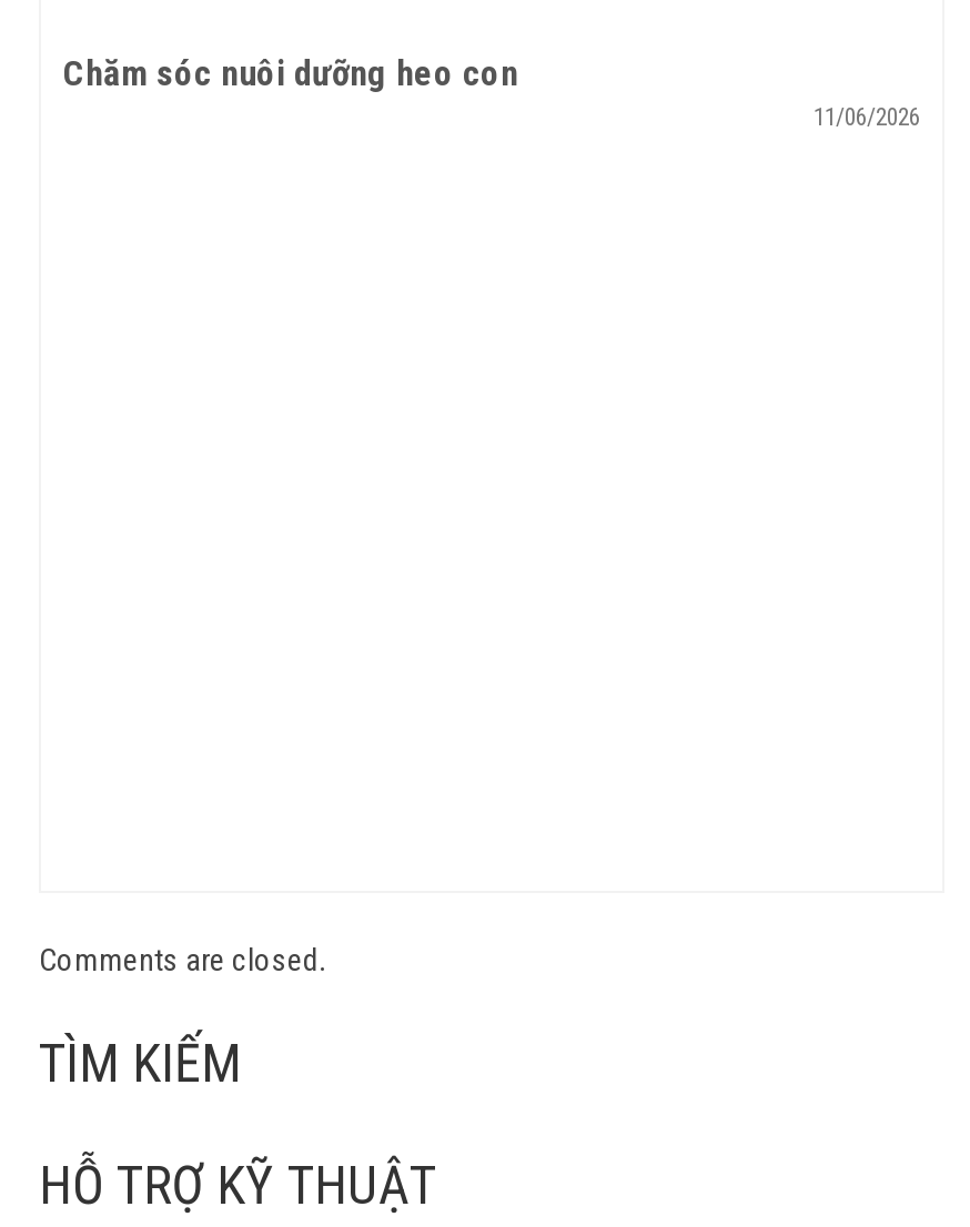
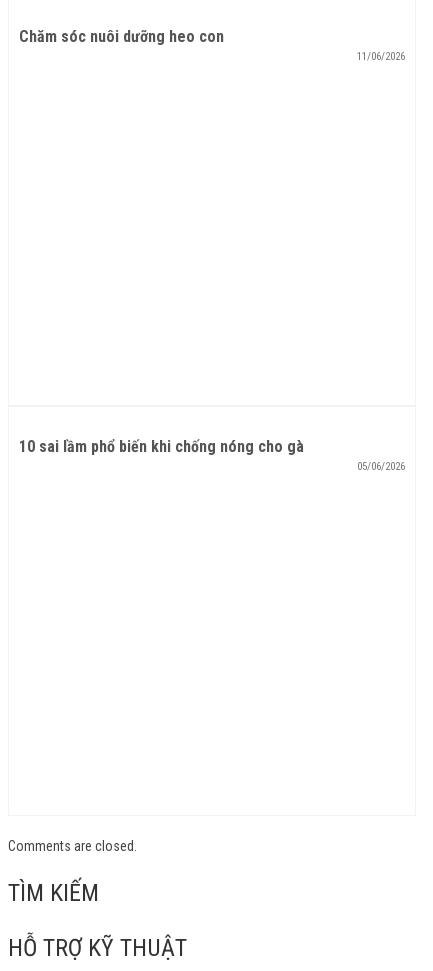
+ 10 sai lầm phổ biến khi chống nóng cho gà
+ 05/06/2026
